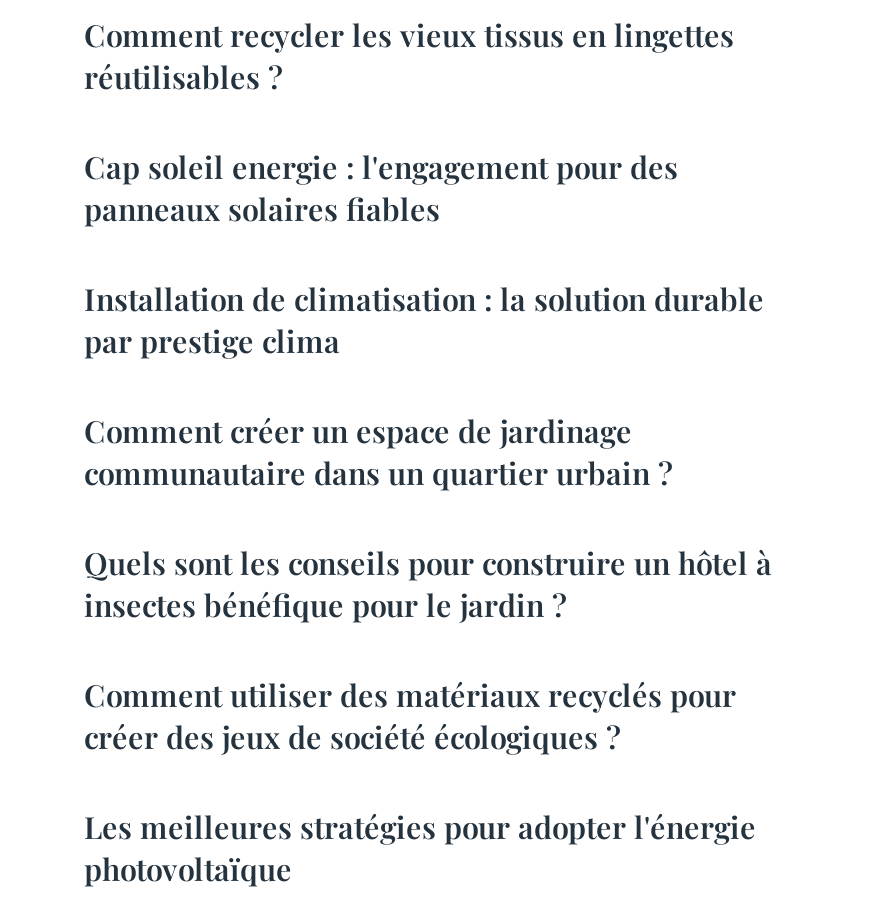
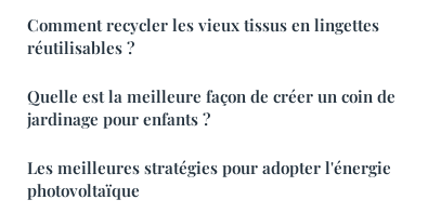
- Cap soleil energie : l'engagement pour des
- panneaux solaires fiables
- Installation de climatisation : la solution durable
- par prestige clima
- Comment créer un espace de jardinage
- communautaire dans un quartier urbain ?
- Quels sont les conseils pour construire un hôtel à
- insectes bénéfique pour le jardin ?
- Comment utiliser des matériaux recyclés pour
- créer des jeux de société écologiques ?
+ Quelle est la meilleure façon de créer un coin de
+ jardinage pour enfants ?
